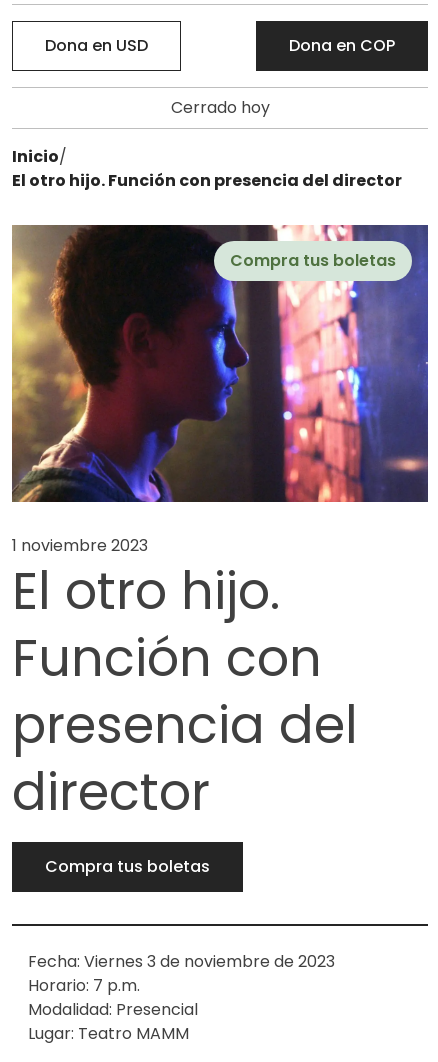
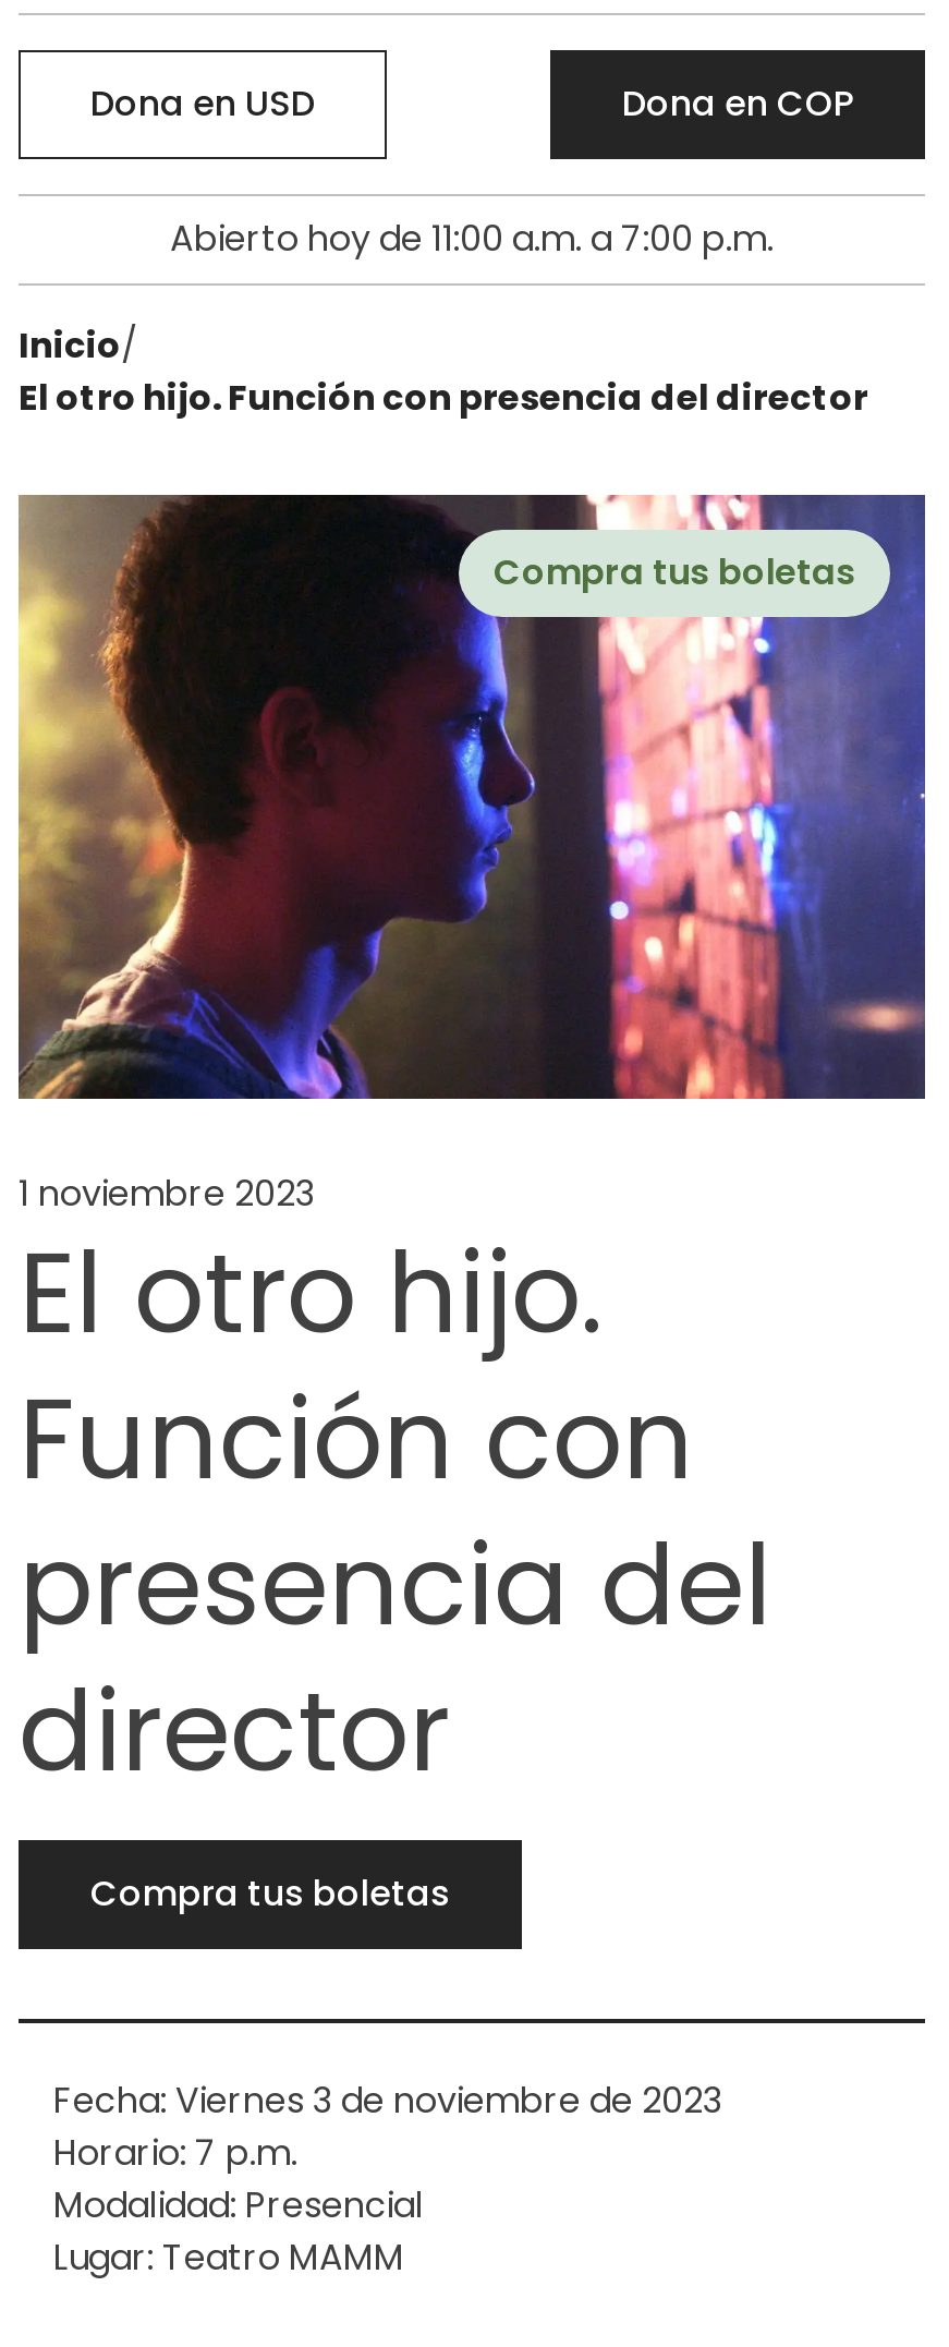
- Cerrado hoy
+ Abierto hoy de 11:00 a.m. a 7:00 p.m.
